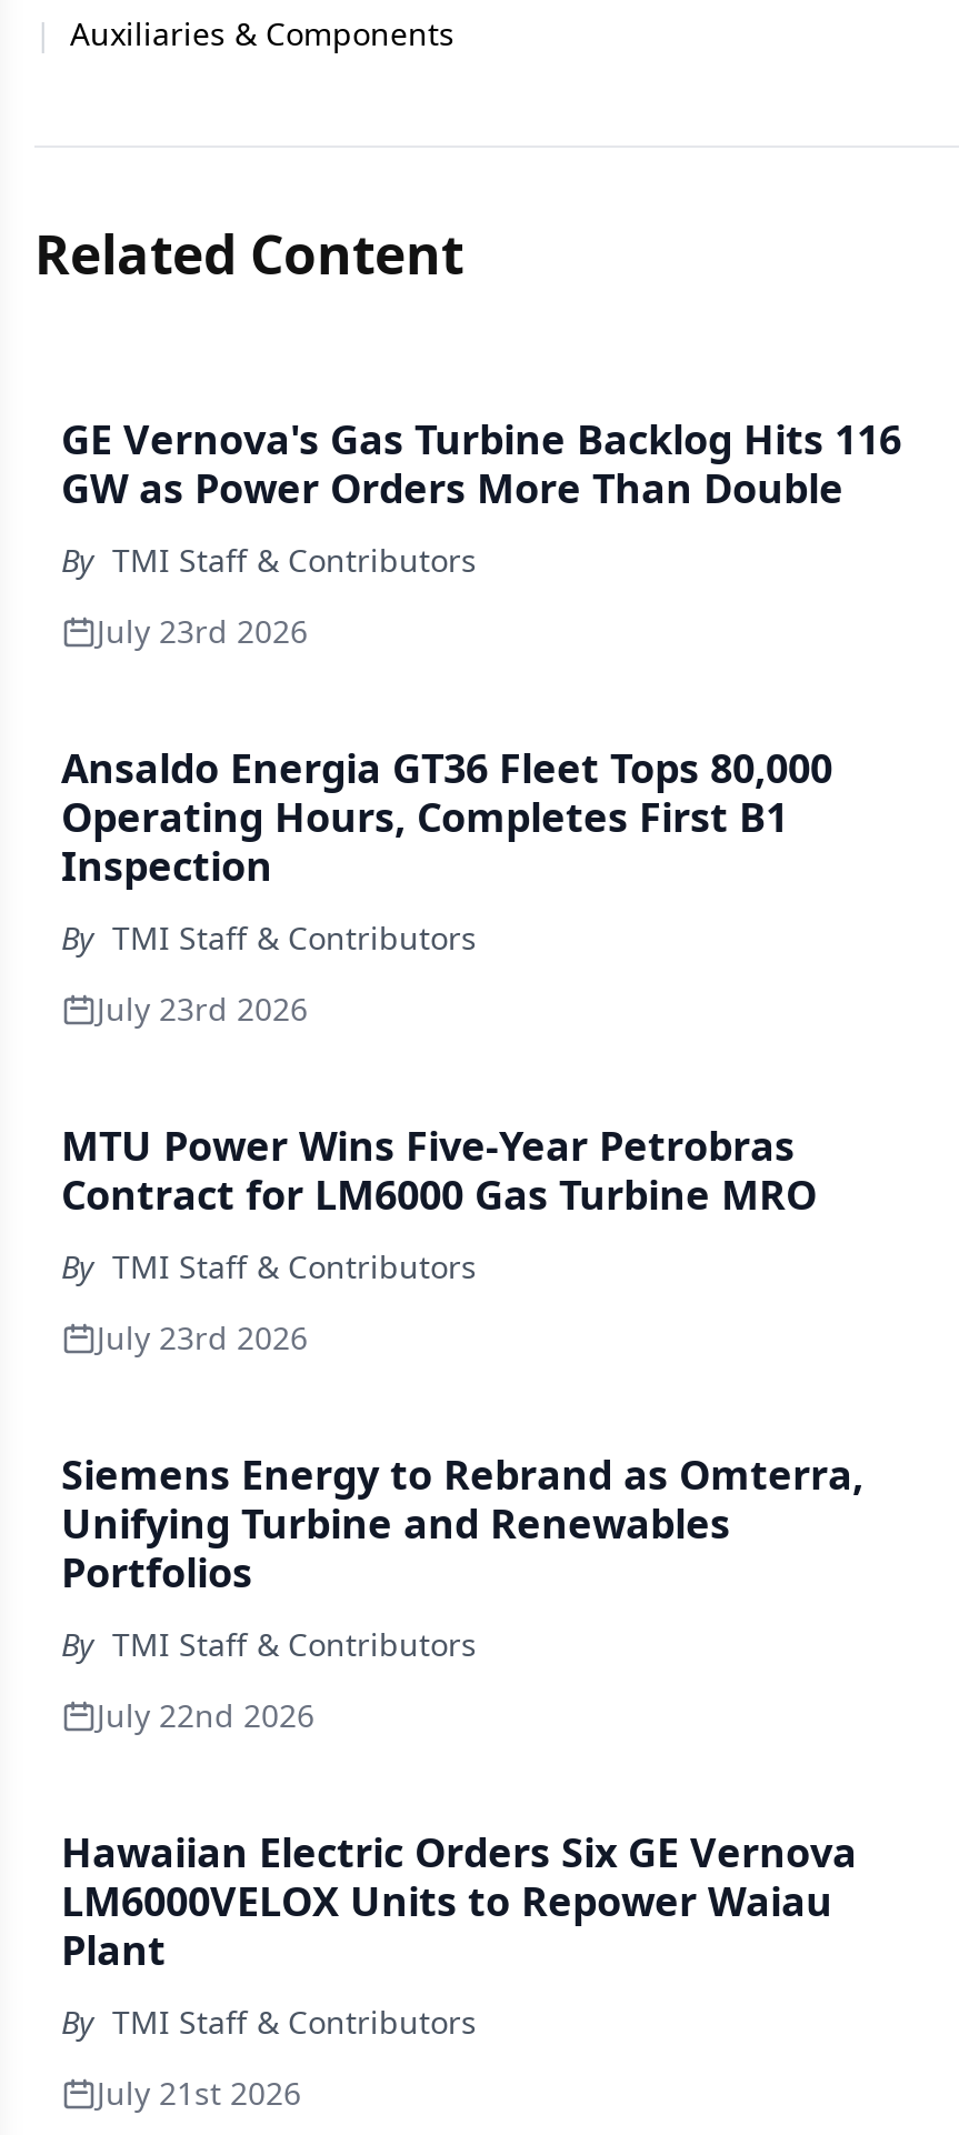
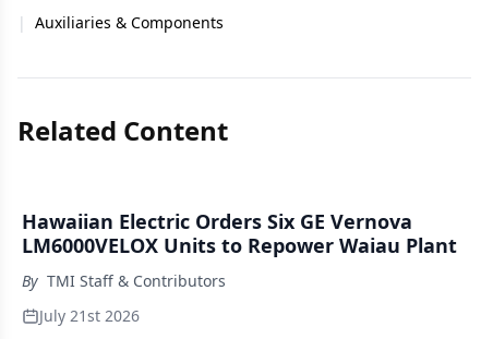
- GE Vernova's Gas Turbine Backlog Hits 116
- GW as Power Orders More Than Double
- By TMI Staff & Contributors
- July 23rd 2026
- Ansaldo Energia GT36 Fleet Tops 80,000
- Operating Hours, Completes First B1
- Inspection
- By TMI Staff & Contributors
- July 23rd 2026
- MTU Power Wins Five-Year Petrobras
- Contract for LM6000 Gas Turbine MRO
- By TMI Staff & Contributors
- July 23rd 2026
- Siemens Energy to Rebrand as Omterra,
- Unifying Turbine and Renewables
- Portfolios
- By TMI Staff & Contributors
- July 22nd 2026
